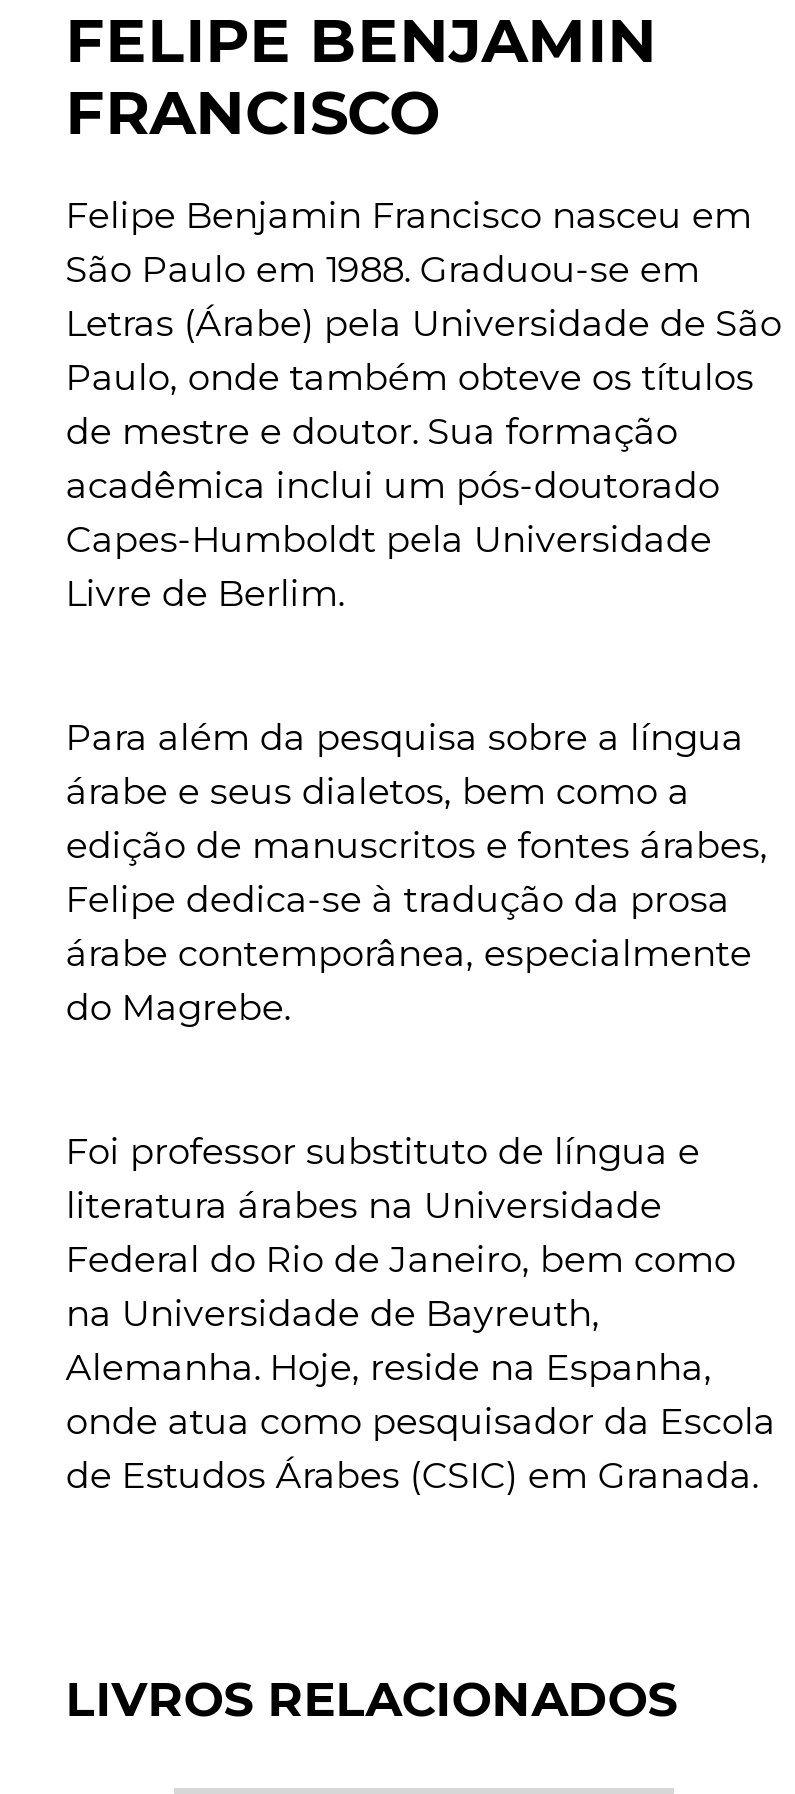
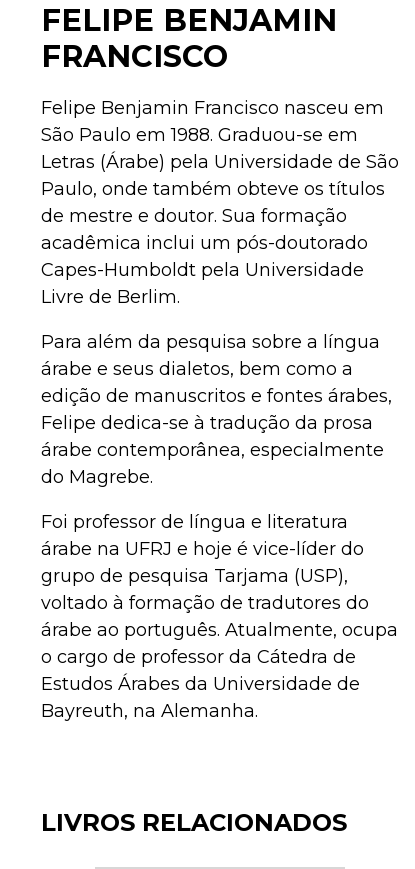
- Foi professor substituto de língua e
- literatura árabes na Universidade
- Federal do Rio de Janeiro, bem como
- na Universidade de Bayreuth,
- Alemanha. Hoje, reside na Espanha,
- onde atua como pesquisador da Escola
- de Estudos Árabes (CSIC) em Granada.
+ Foi professor de língua e literatura
+ árabe na UFRJ e hoje é vice-líder do
+ grupo de pesquisa Tarjama (USP),
+ voltado à formação de tradutores do
+ árabe ao português. Atualmente, ocupa
+ o cargo de professor da Cátedra de
+ Estudos Árabes da Universidade de
+ Bayreuth, na Alemanha.
